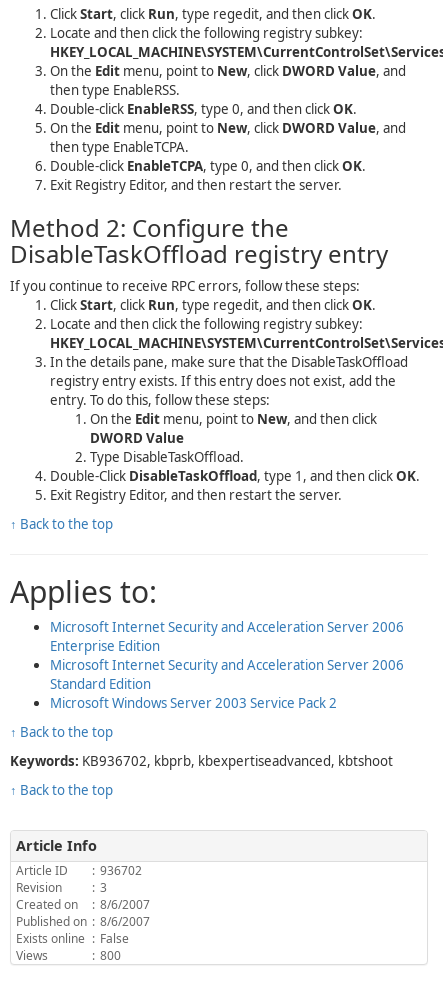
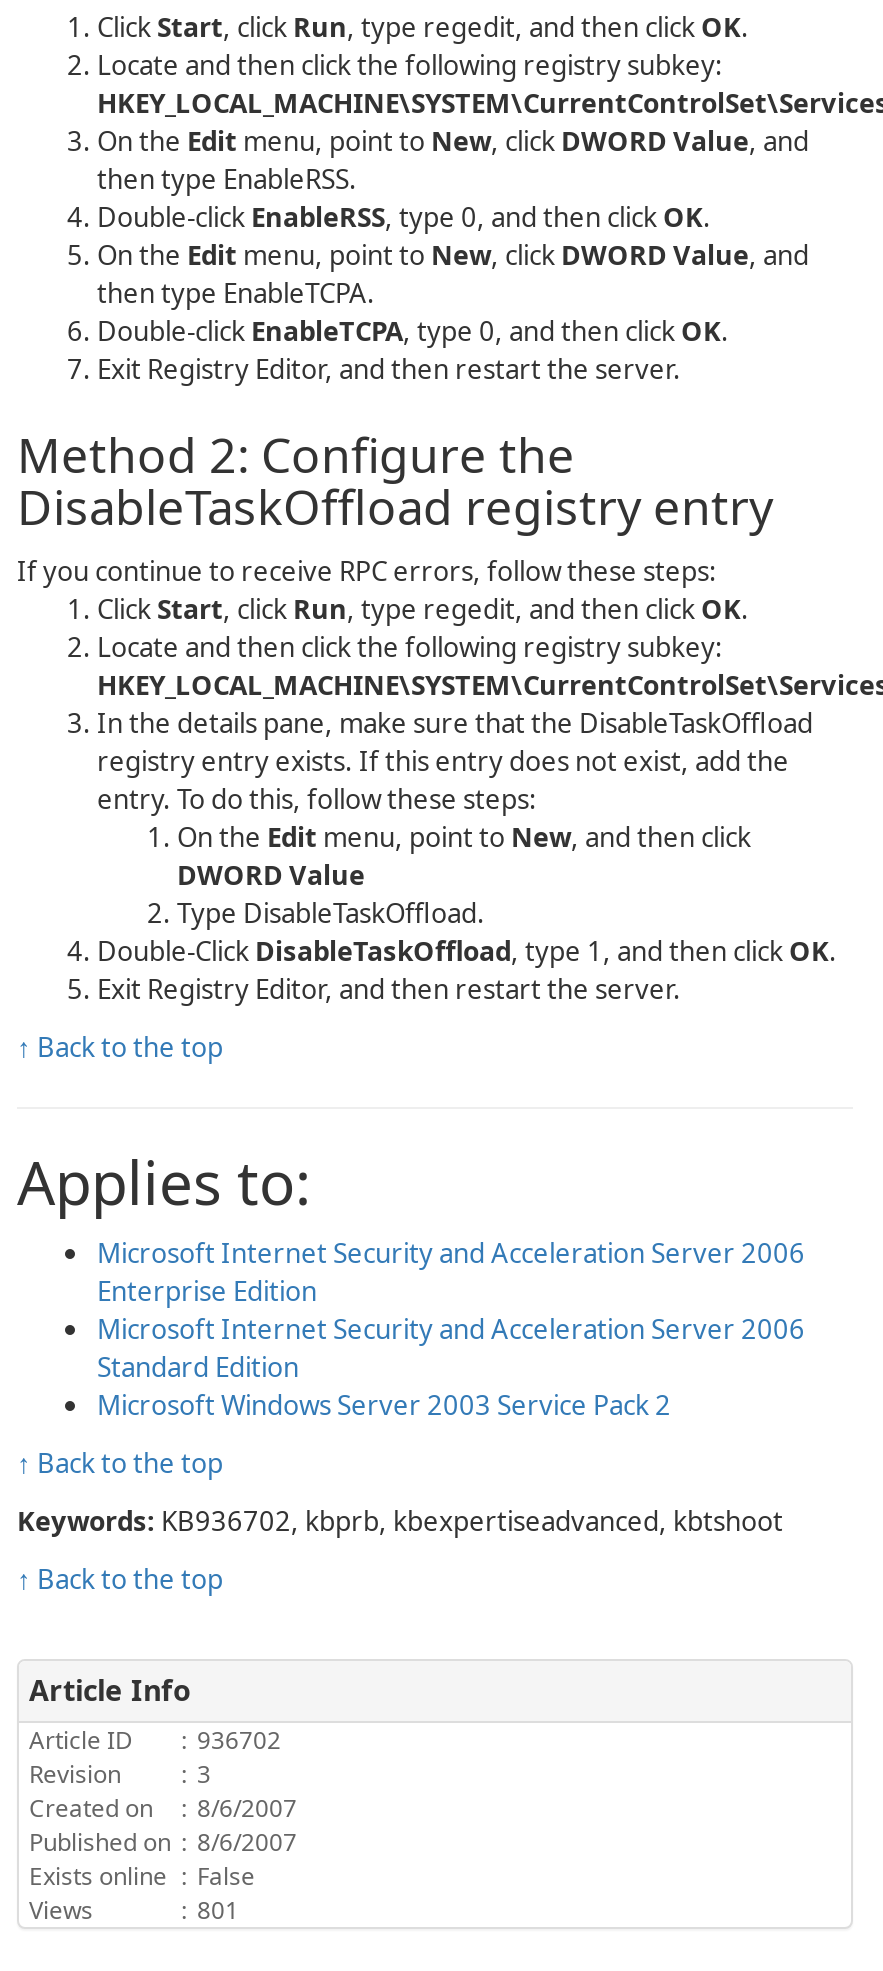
- : 800
+ : 801
